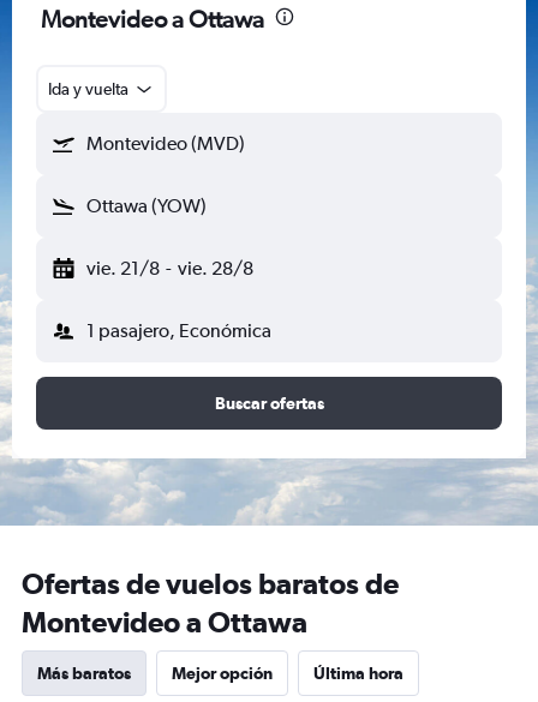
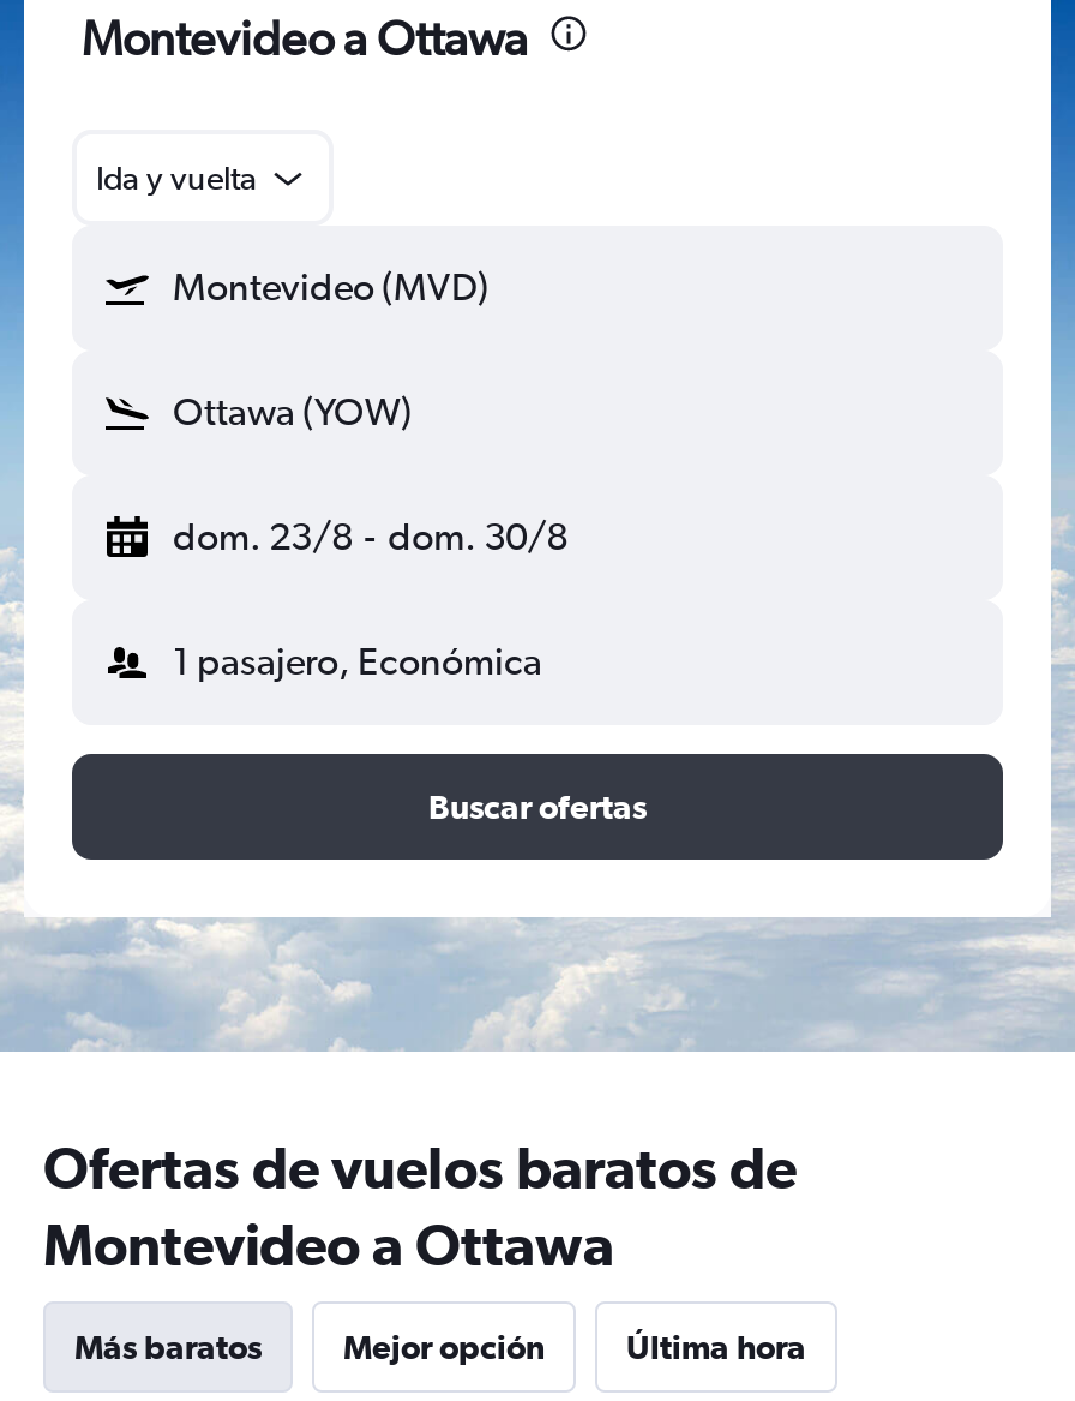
- vie. 21/8 - vie. 28/8
+ dom. 23/8 - dom. 30/8
